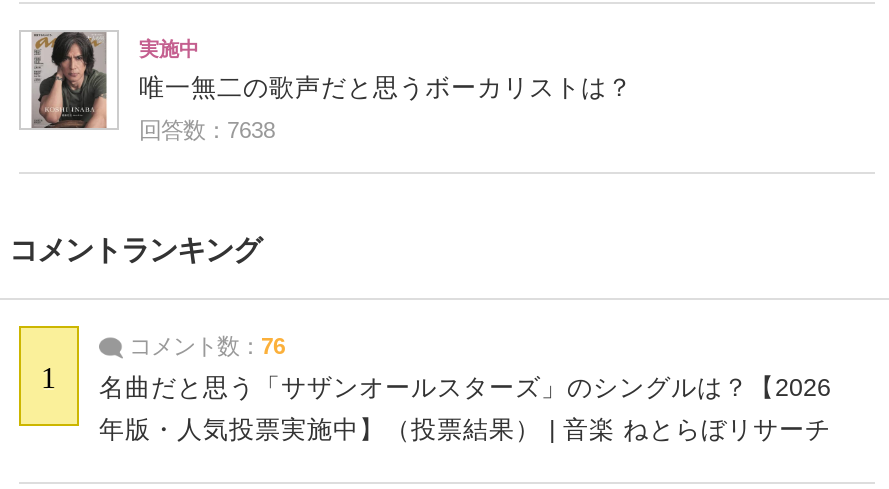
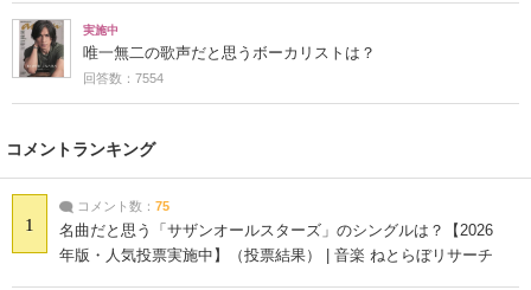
- 回答数：7638
+ 回答数：7554

- コメント数：76
+ コメント数：75
